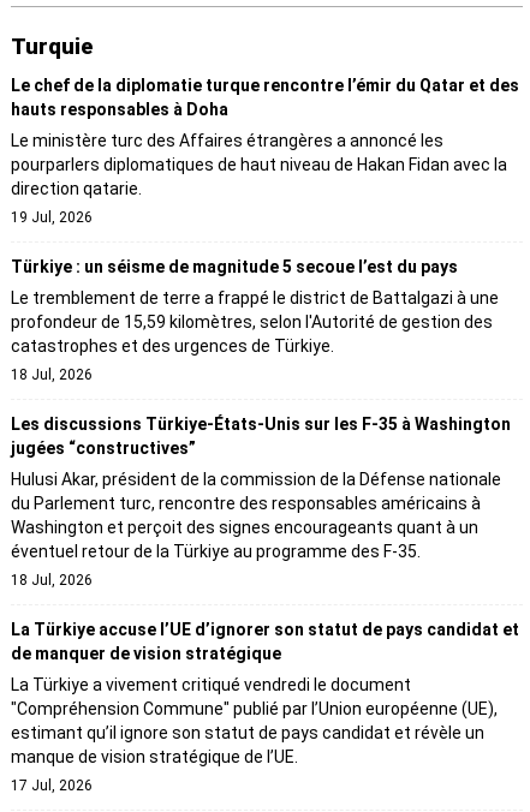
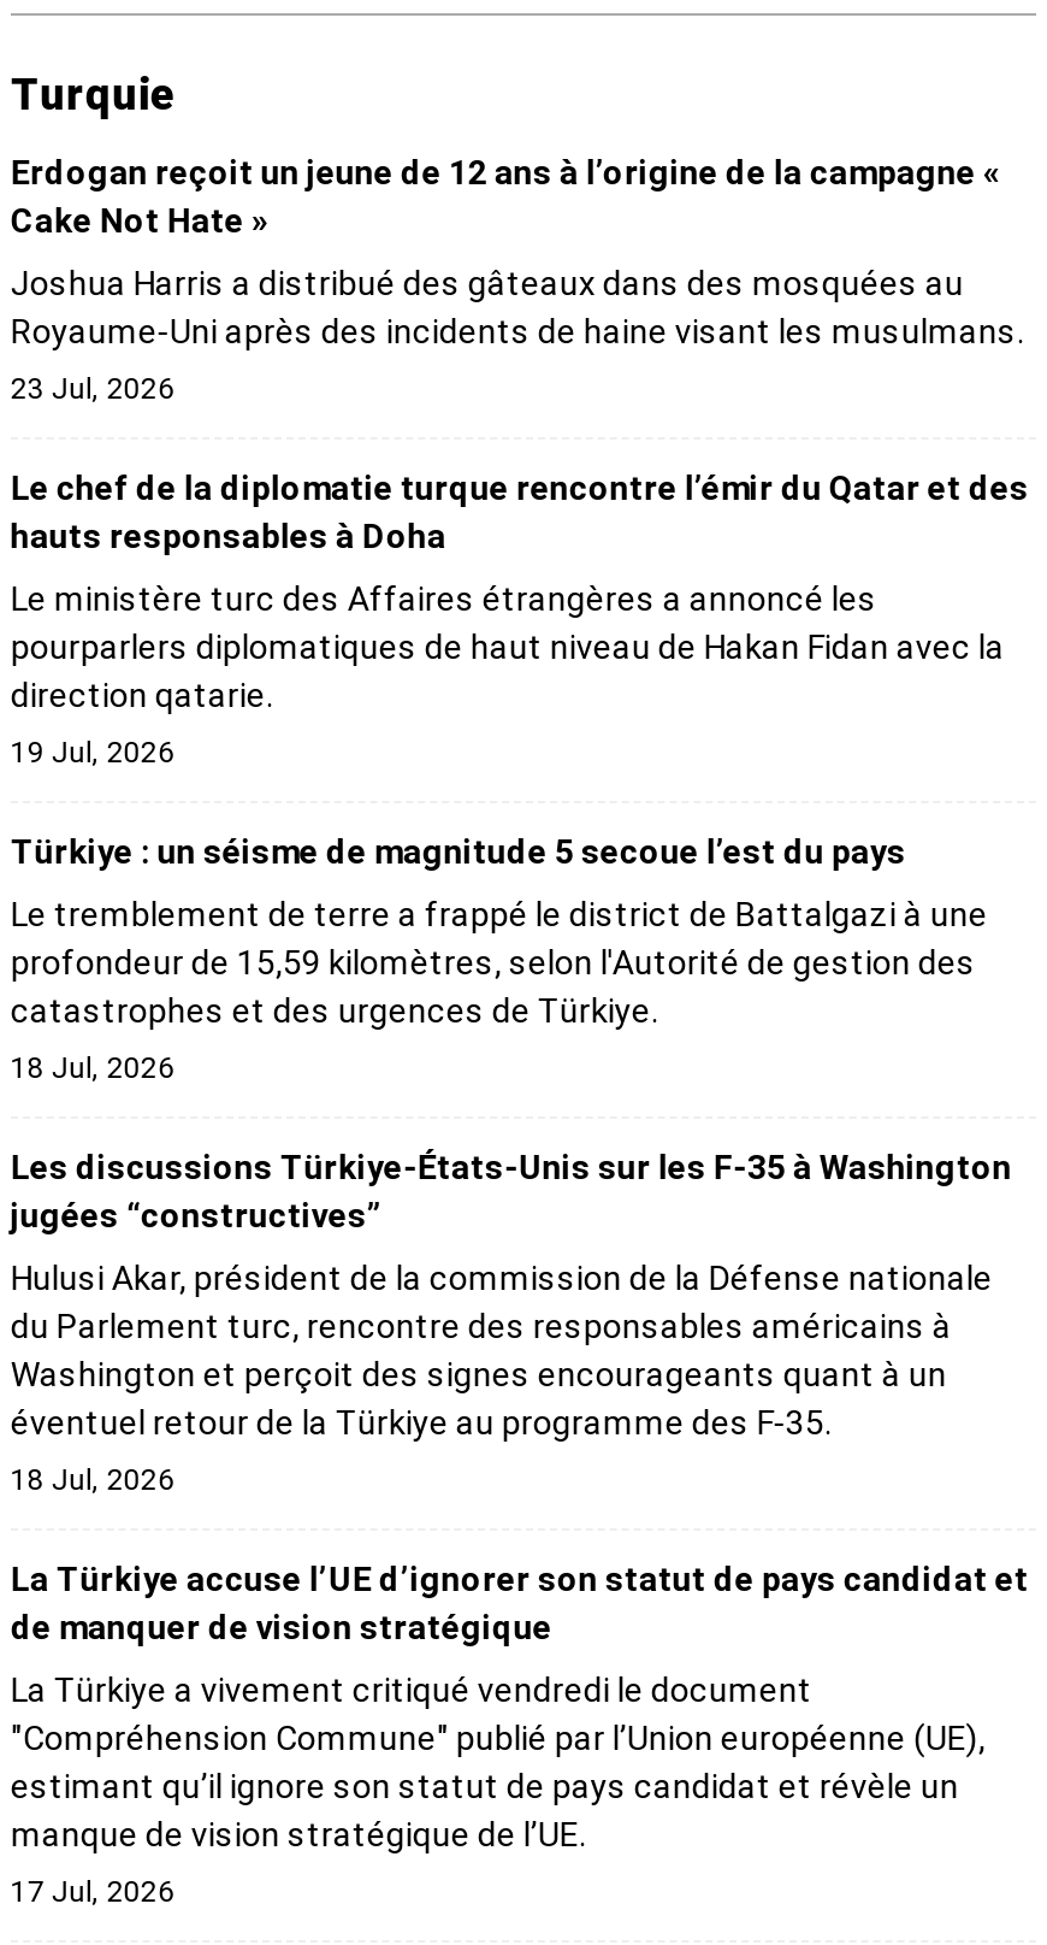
+ Erdogan reçoit un jeune de 12 ans à l’origine de la campagne «
+ Cake Not Hate »
+ Joshua Harris a distribué des gâteaux dans des mosquées au
+ Royaume-Uni après des incidents de haine visant les musulmans.
+ 23 Jul, 2026
